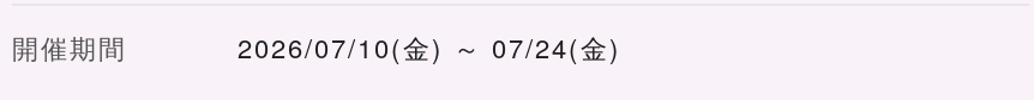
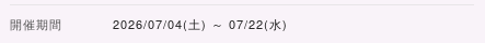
- 2026/07/10(金) ～ 07/24(金)
+ 2026/07/04(土) ～ 07/22(水)
